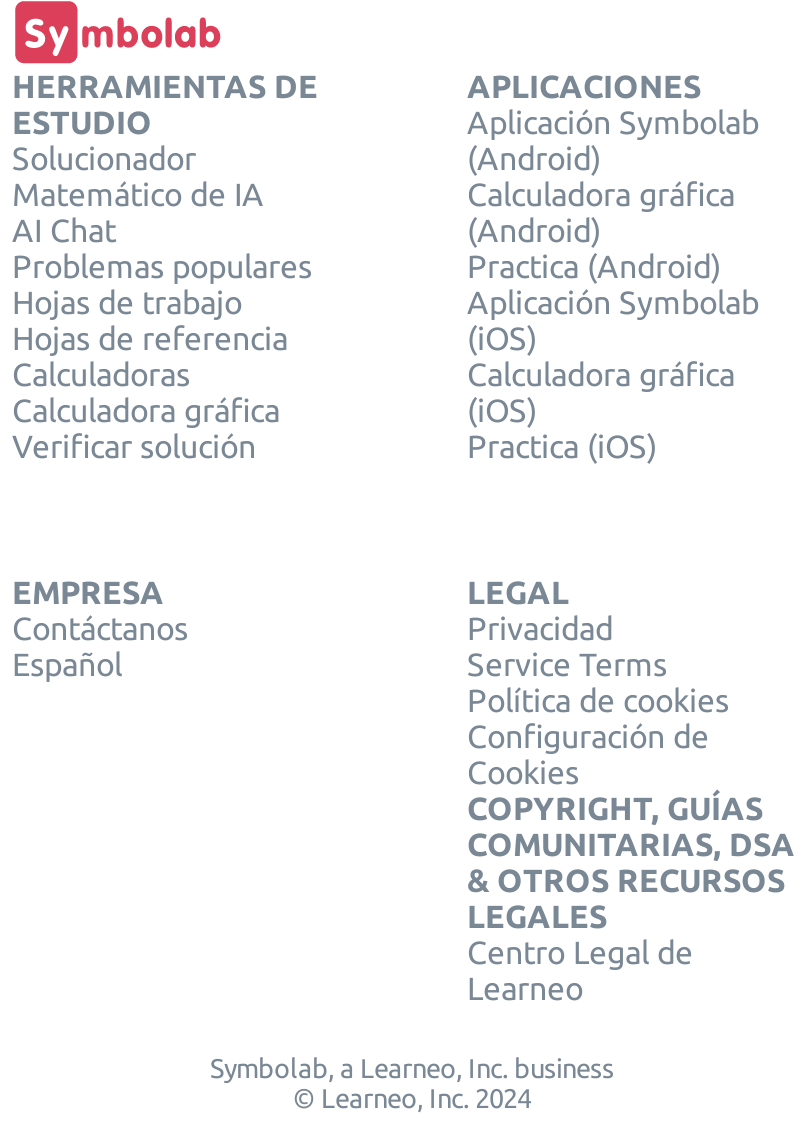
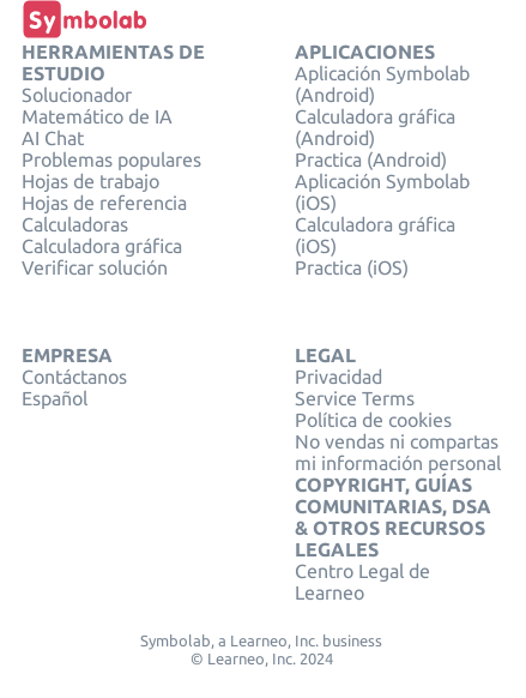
- Configuración de
- Cookies
+ No vendas ni compartas
+ mi información personal
